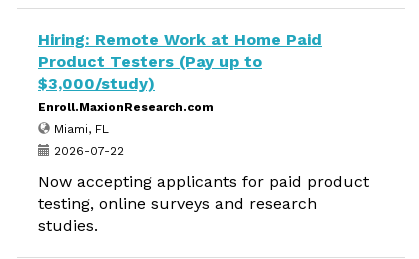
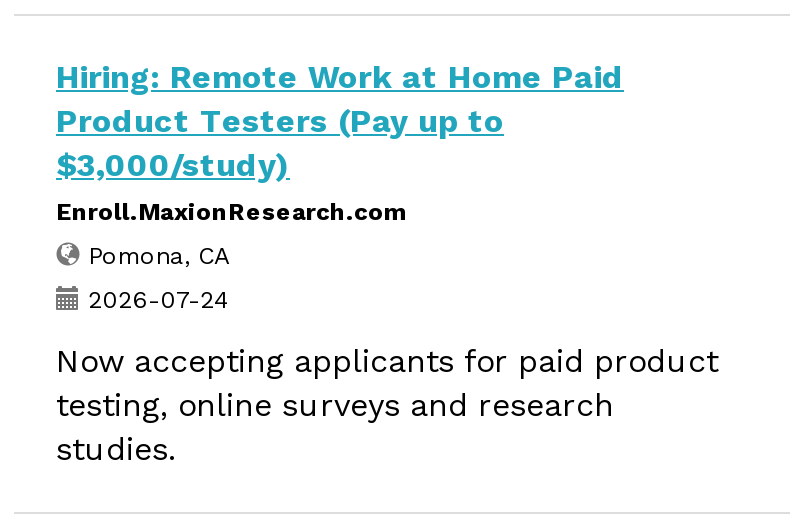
- Miami, FL
+ Pomona, CA

- 2026-07-22
+ 2026-07-24
